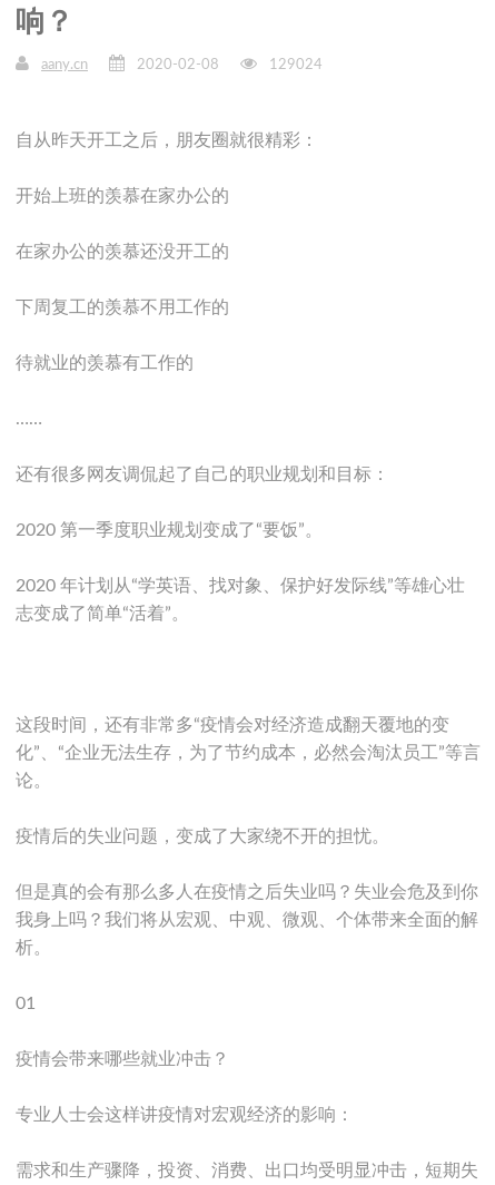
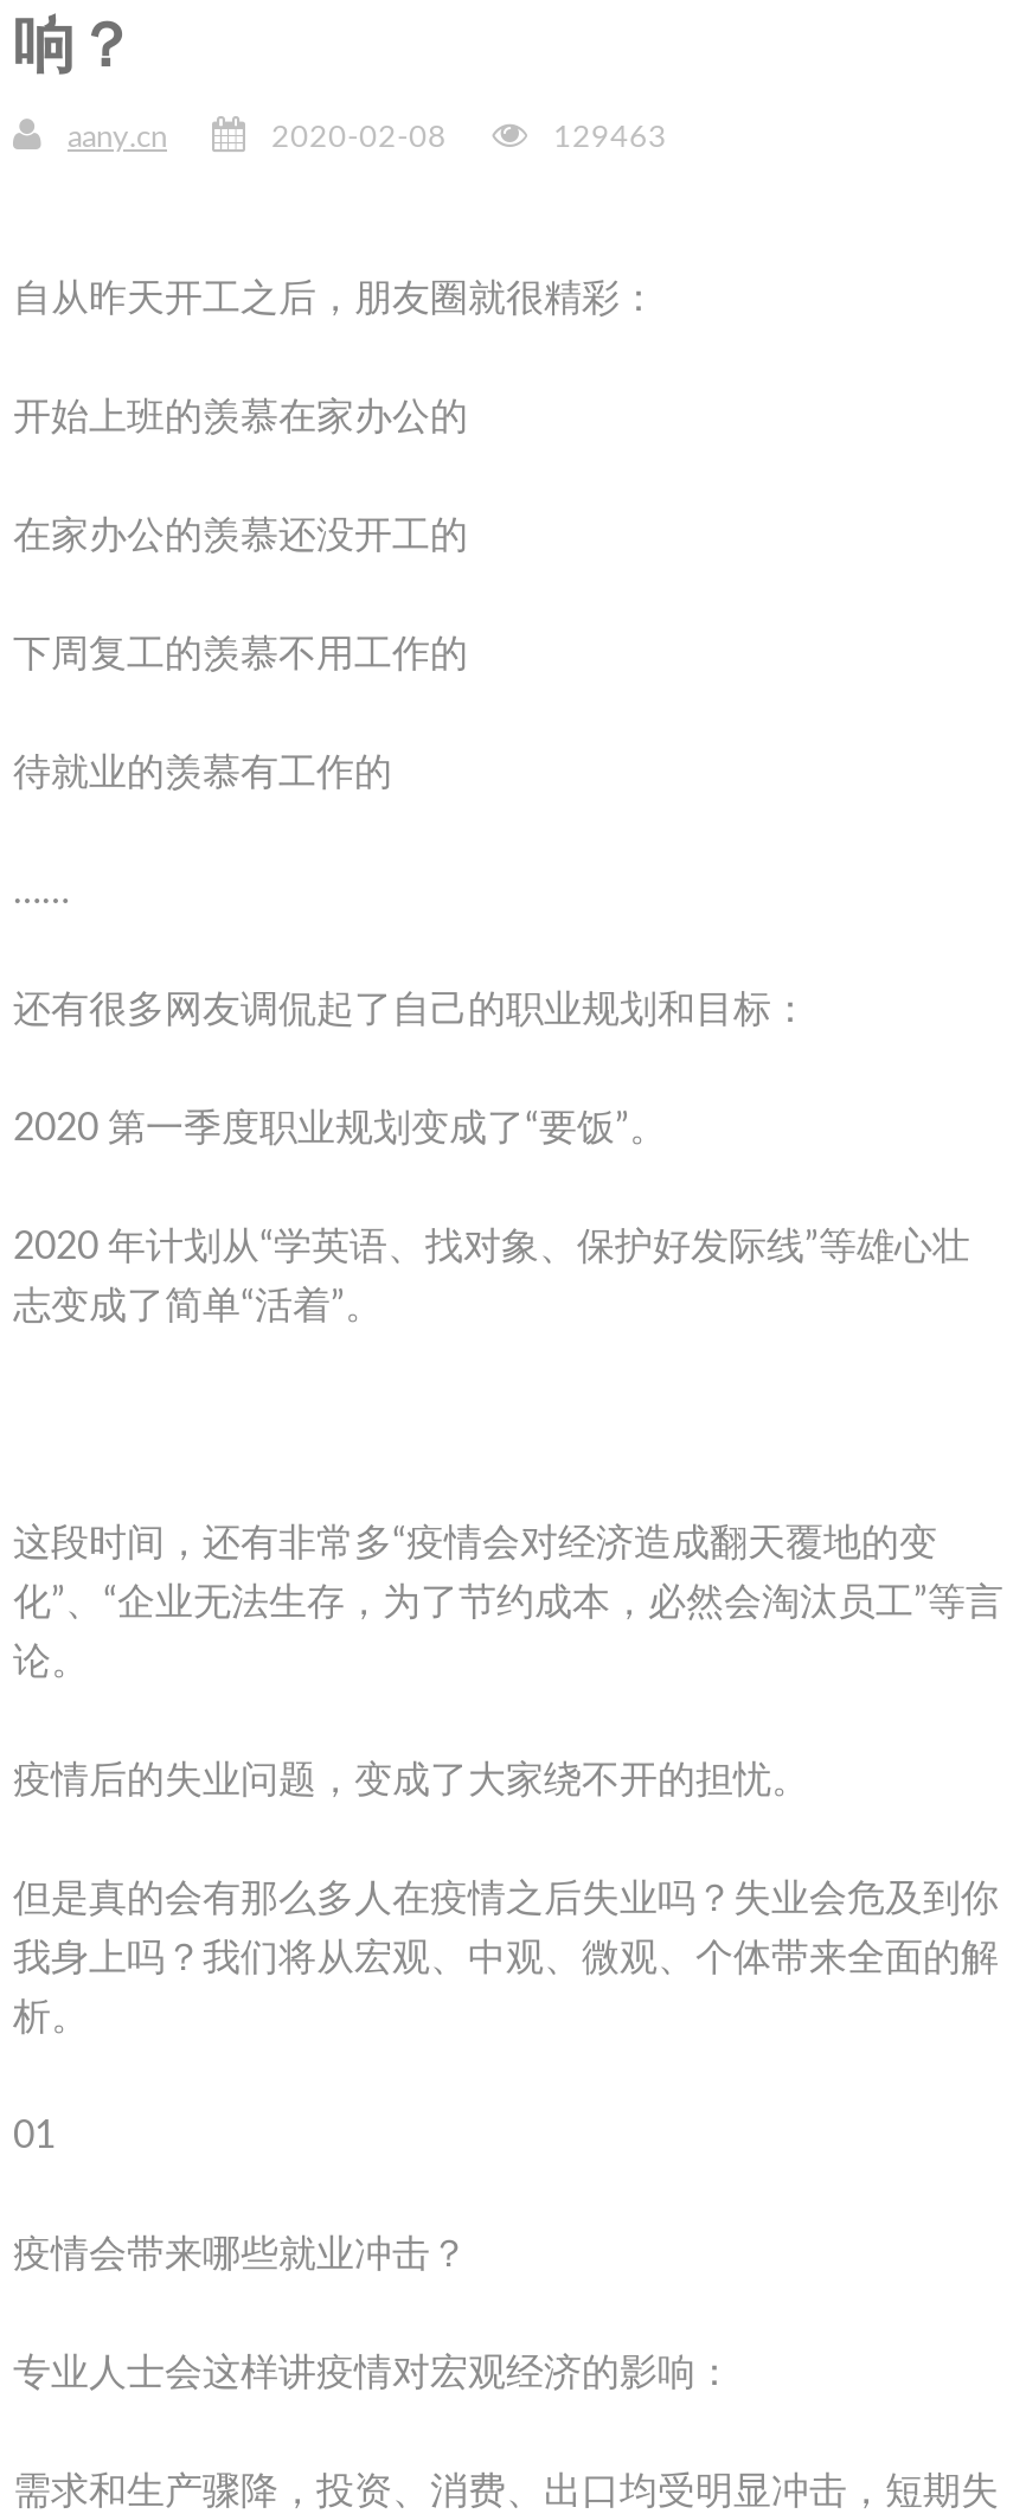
- 129024
+ 129463
